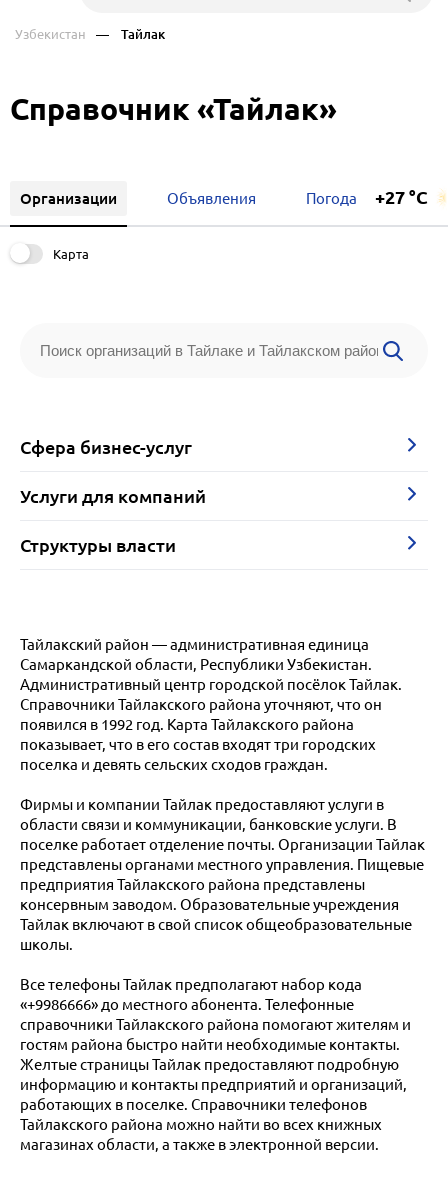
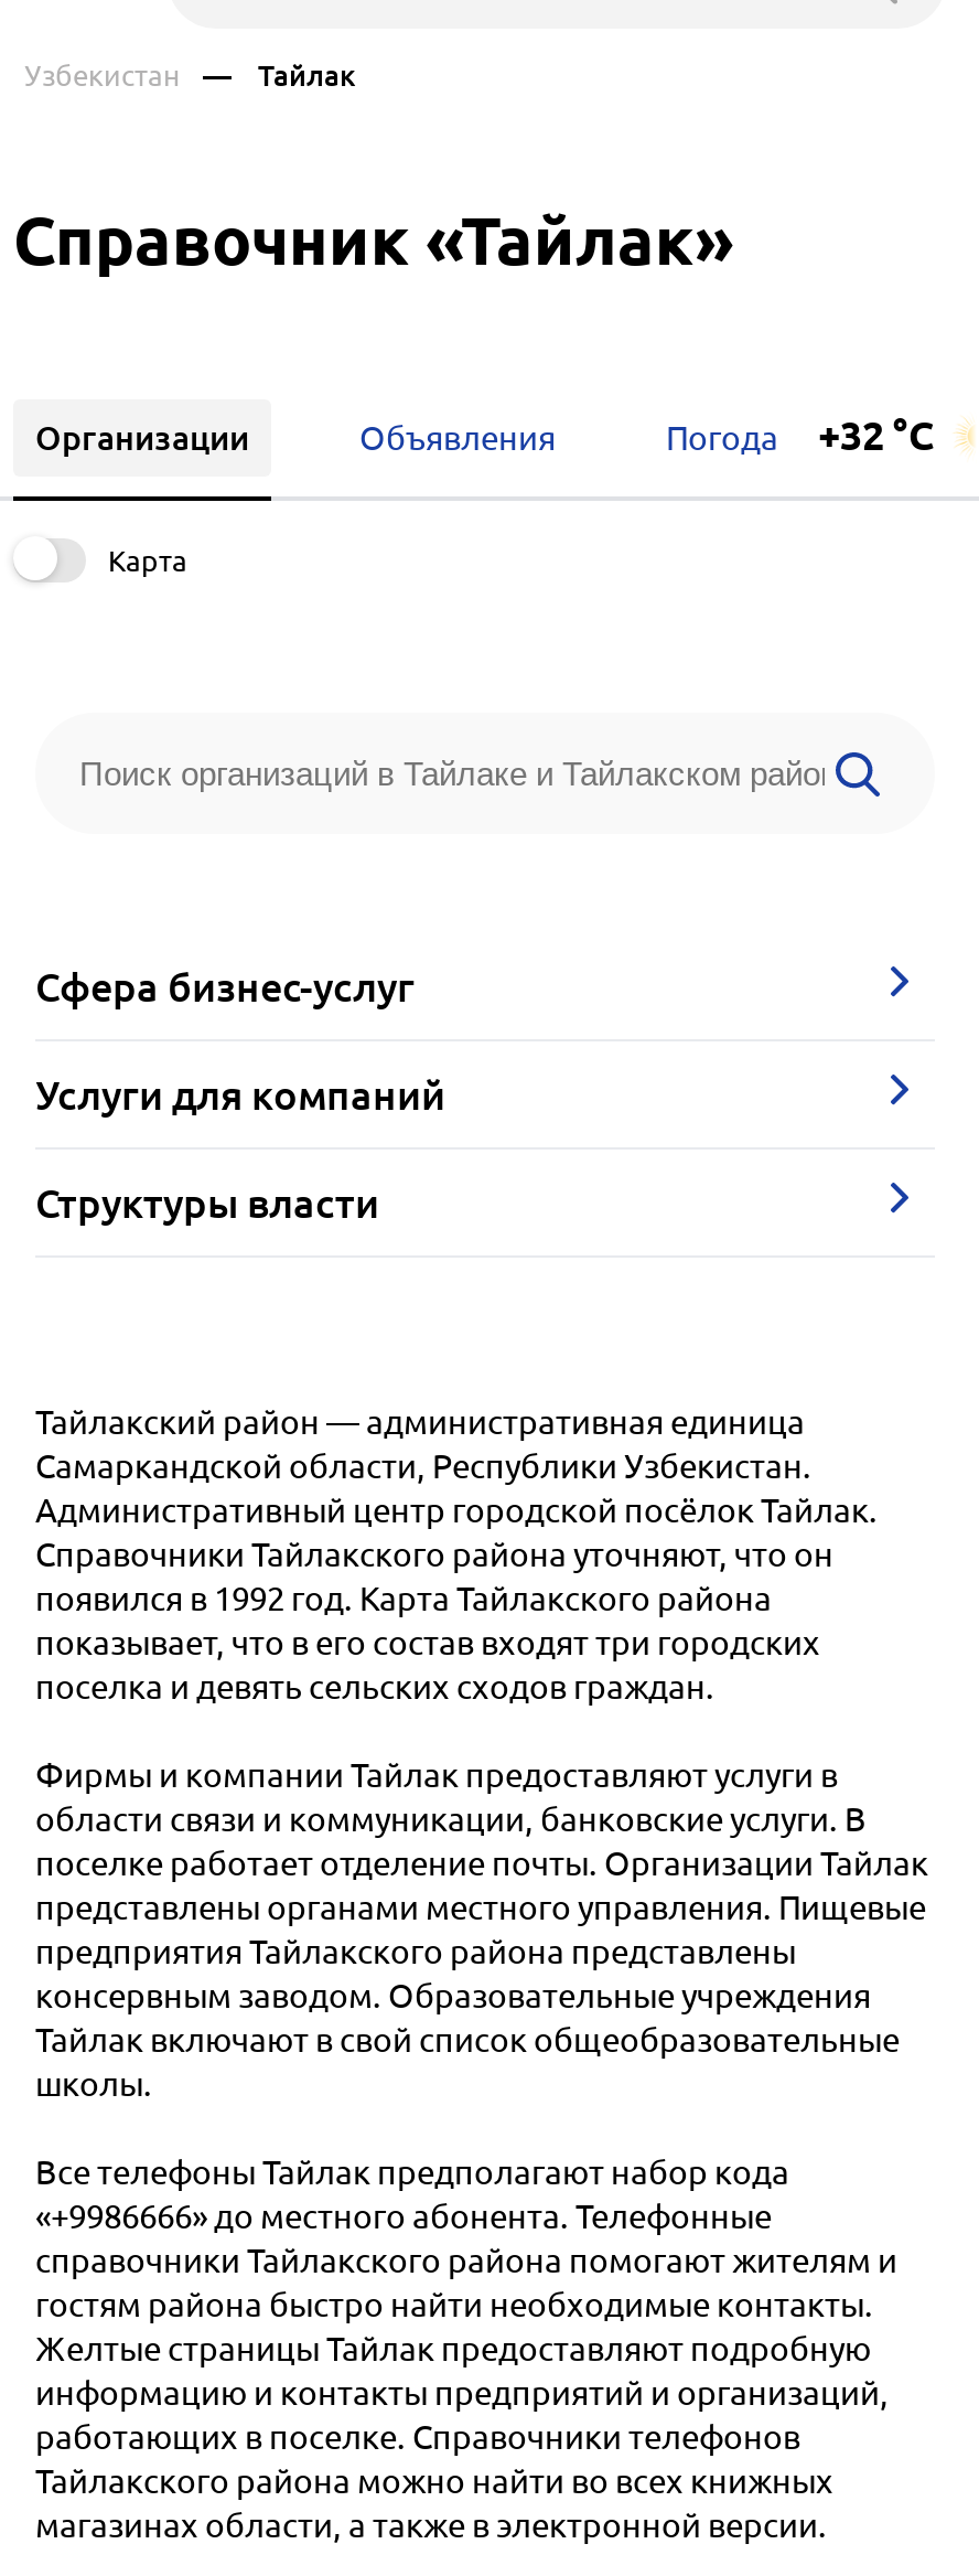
- Погода +27 °C
+ Погода +32 °C
